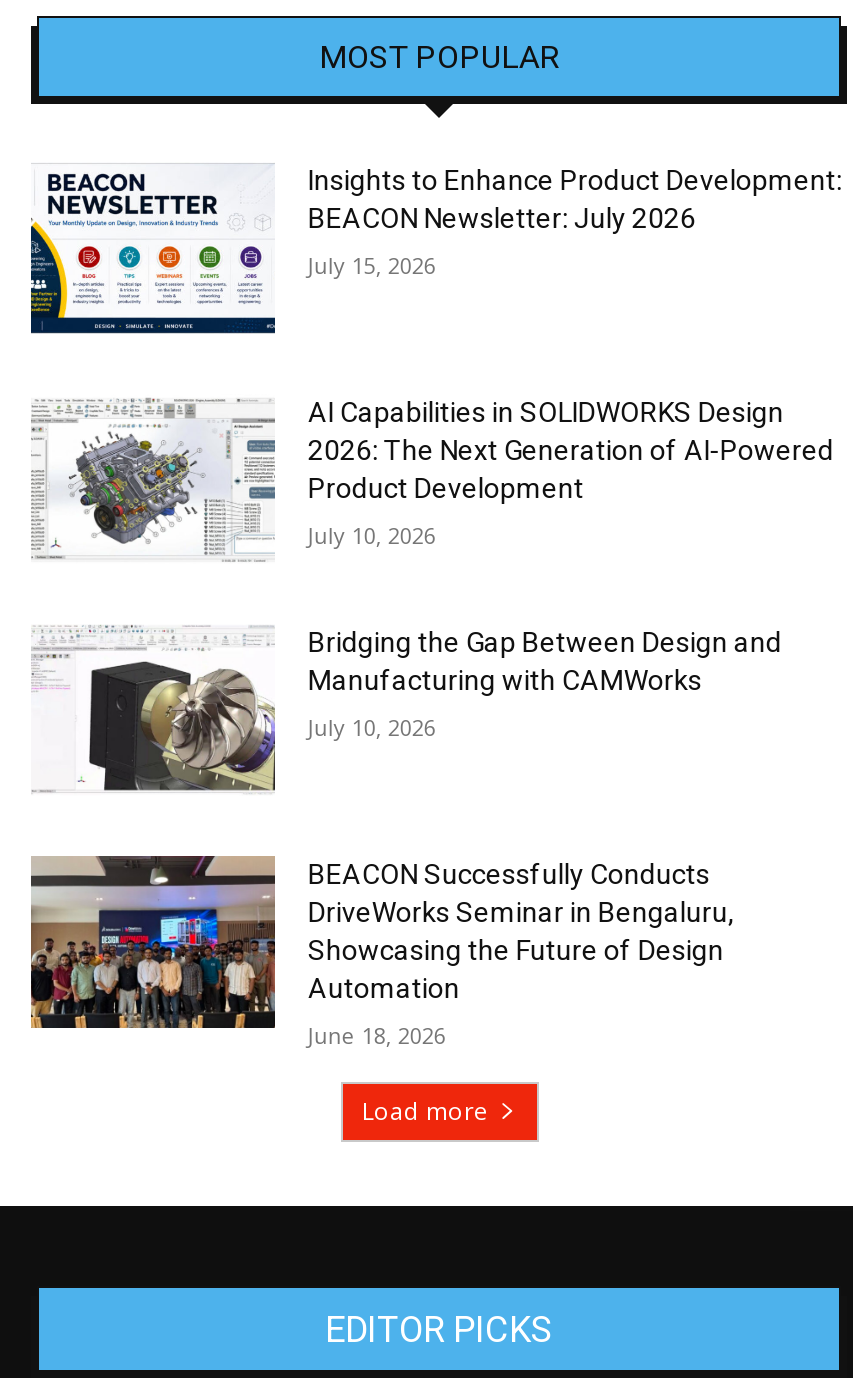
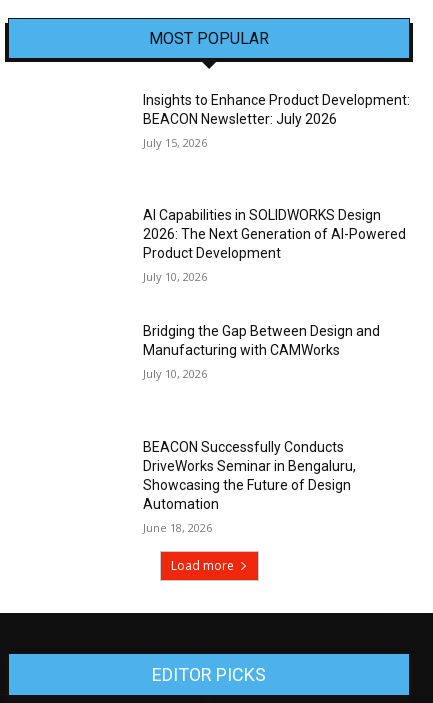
- [image]

- [image]

- [image]

- [image]
